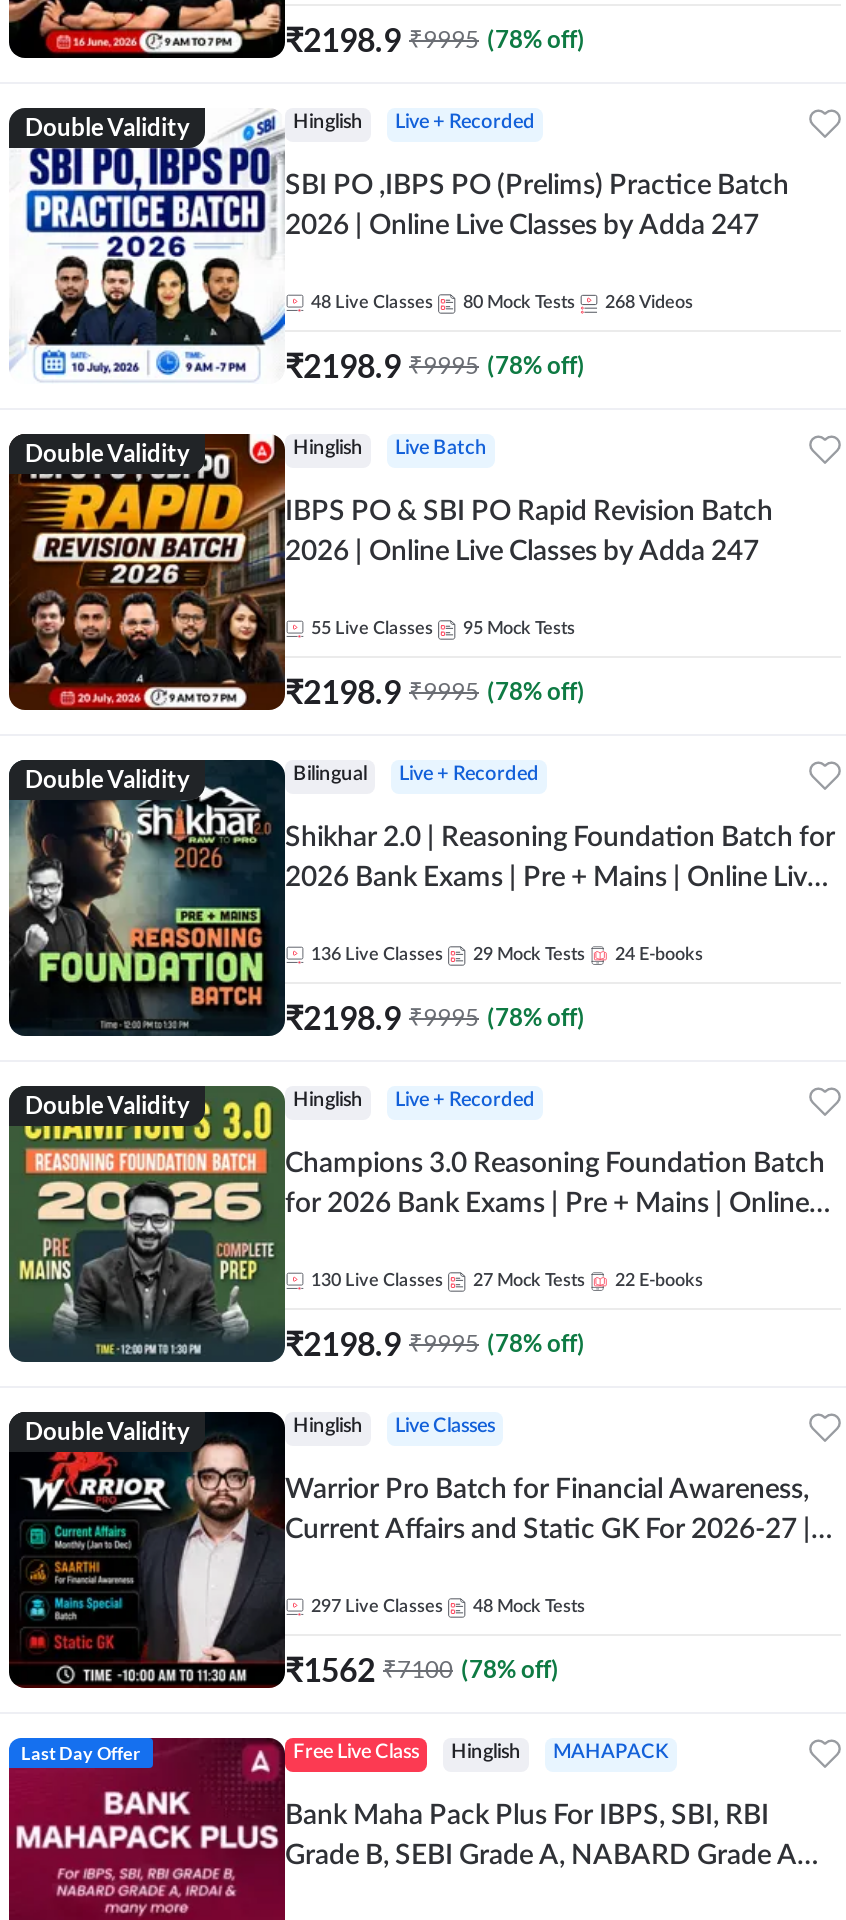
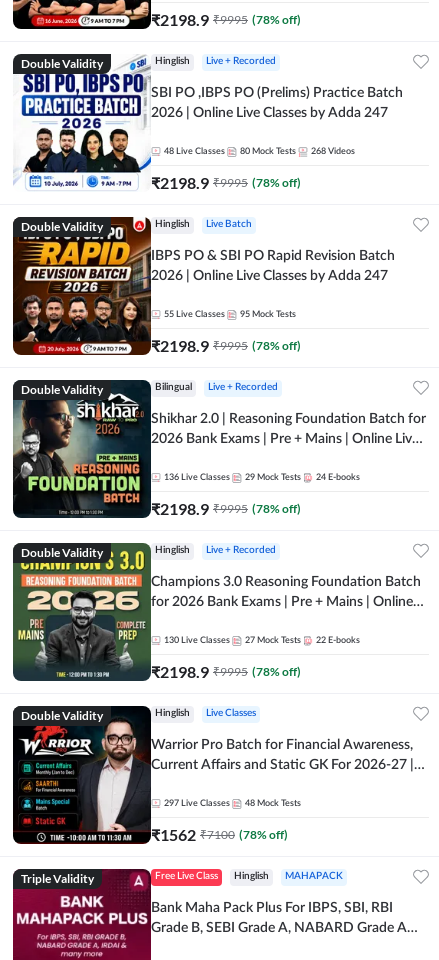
- Last Day Offer
+ Triple Validity
